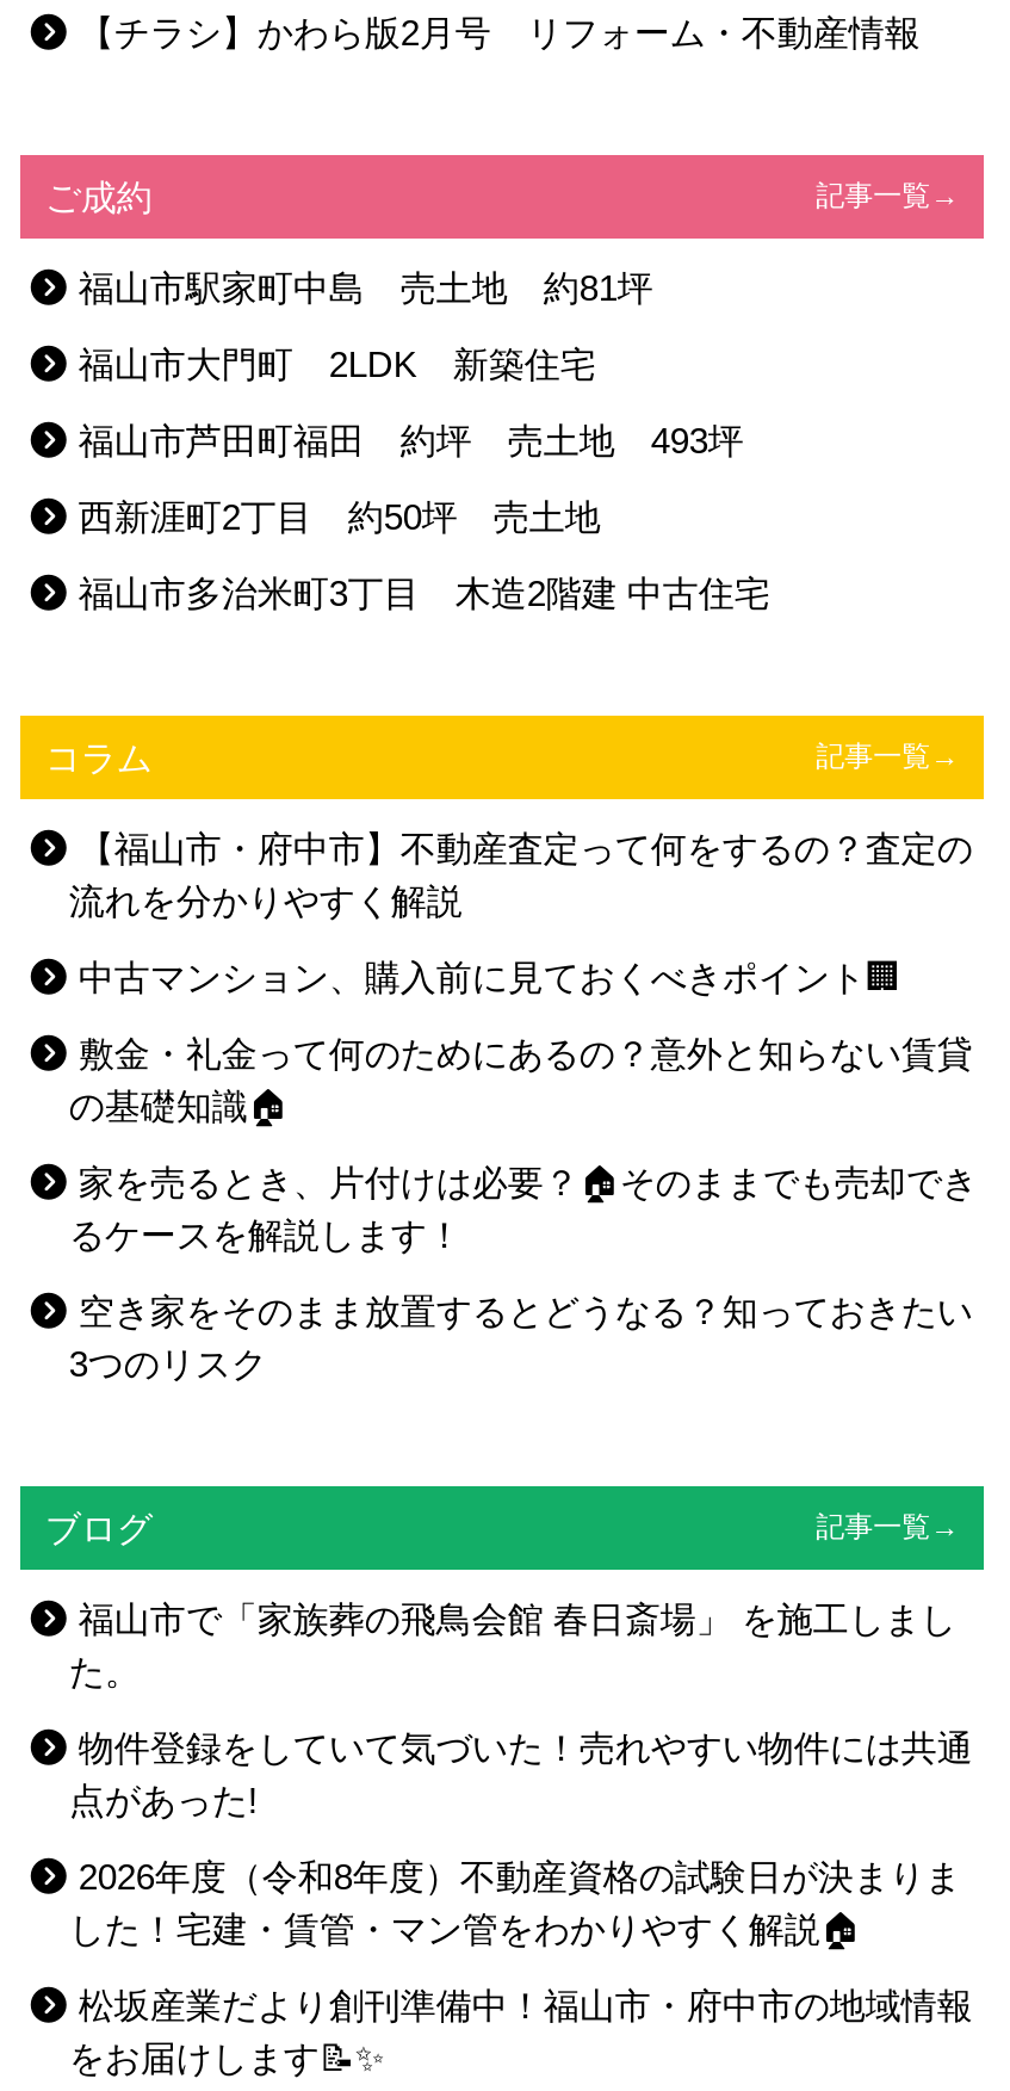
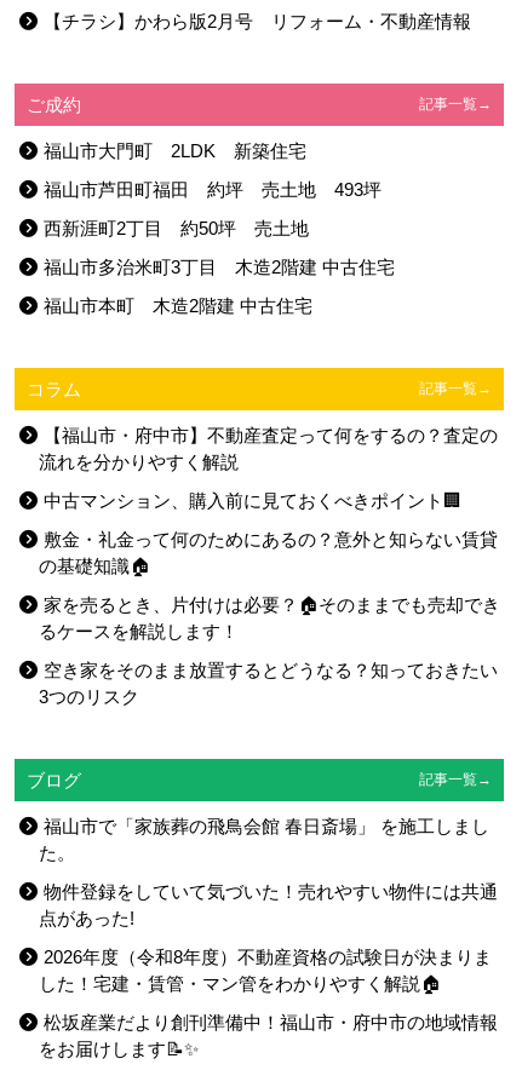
- 福山市駅家町中島 売土地 約81坪

moved up: 福山市大門町 2LDK 新築住宅 | 福山市芦田町福田 約坪 売土地 493坪 | 西新涯町2丁目 約50坪 売土地 | 福山市多治米町3丁目 木造2階建 中古住宅

+ 福山市本町 木造2階建 中古住宅
